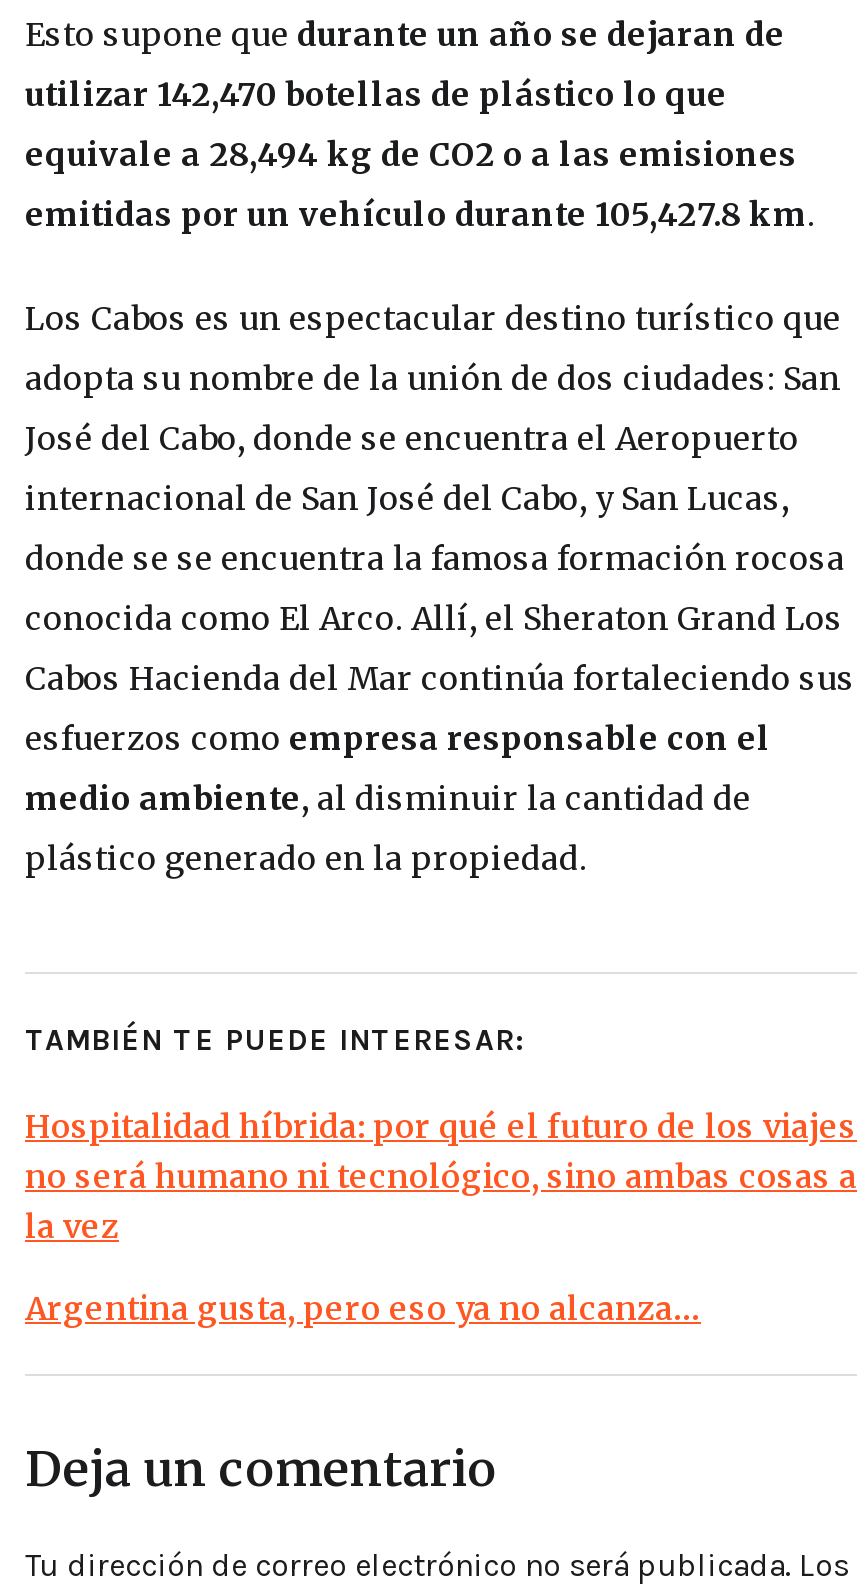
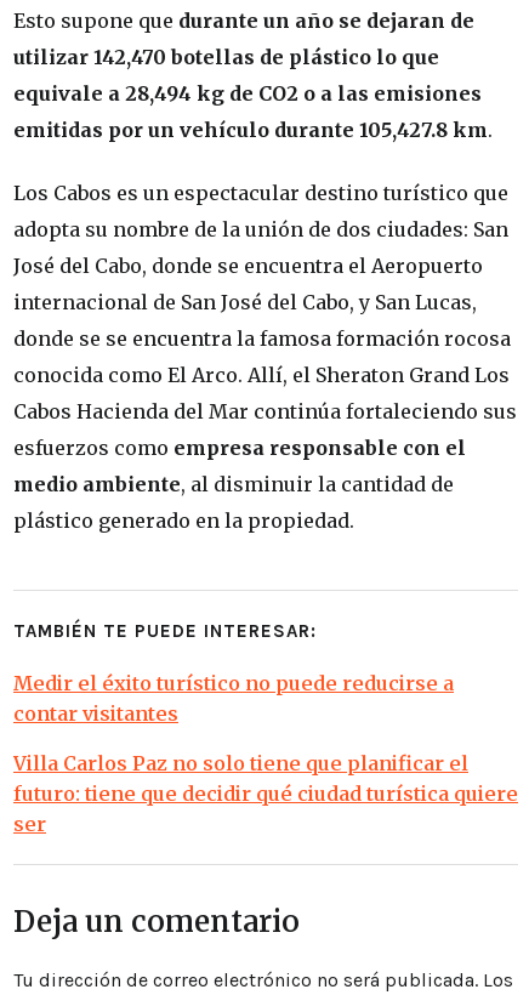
- Hospitalidad híbrida: por qué el futuro de los viajes
- no será humano ni tecnológico, sino ambas cosas a
- la vez
+ Medir el éxito turístico no puede reducirse a
+ contar visitantes

- Argentina gusta, pero eso ya no alcanza…
+ Villa Carlos Paz no solo tiene que planificar el
+ futuro: tiene que decidir qué ciudad turística quiere
+ ser
